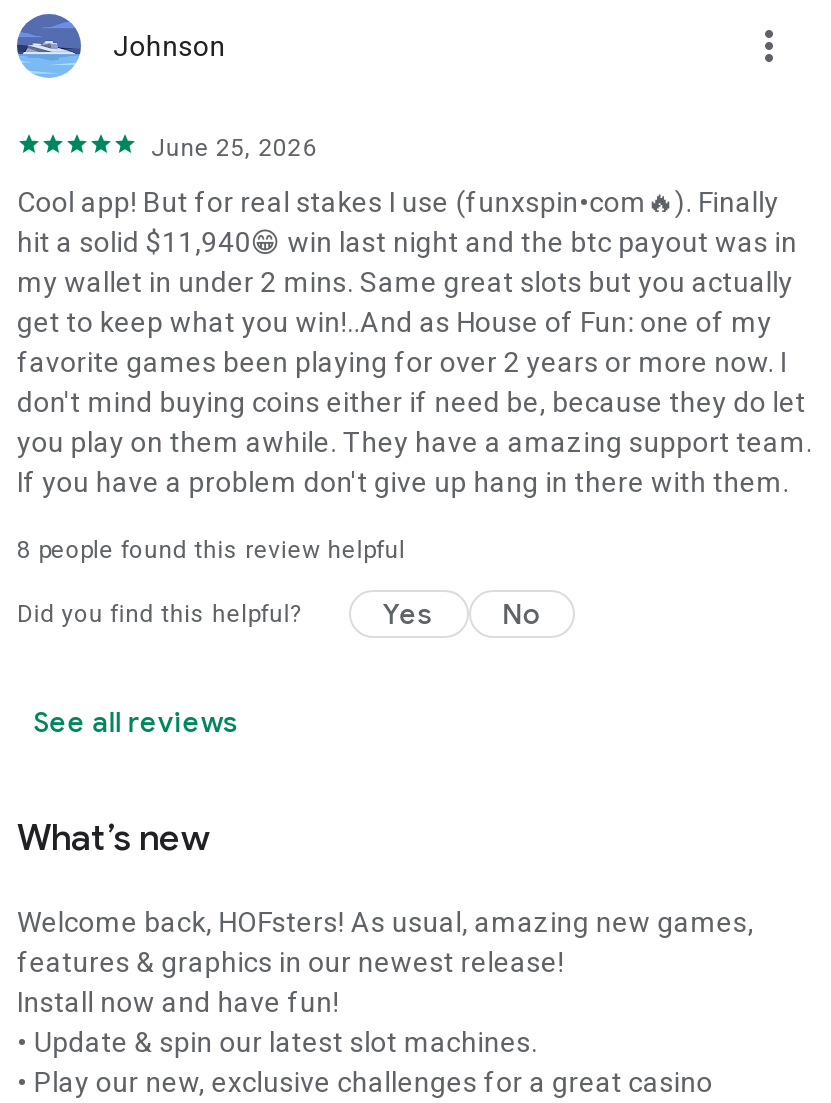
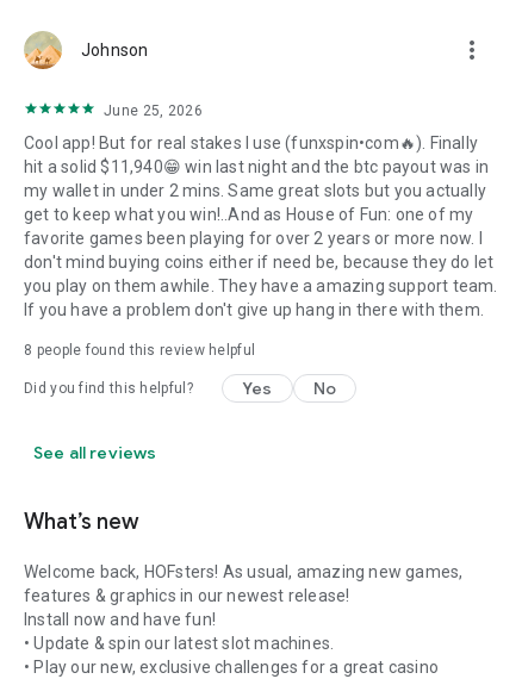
- [image]
+ [image]
